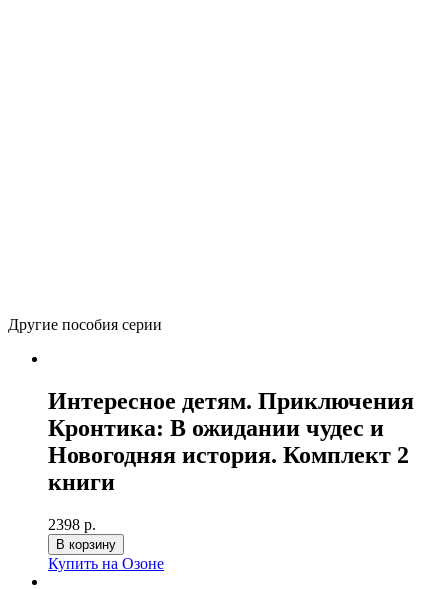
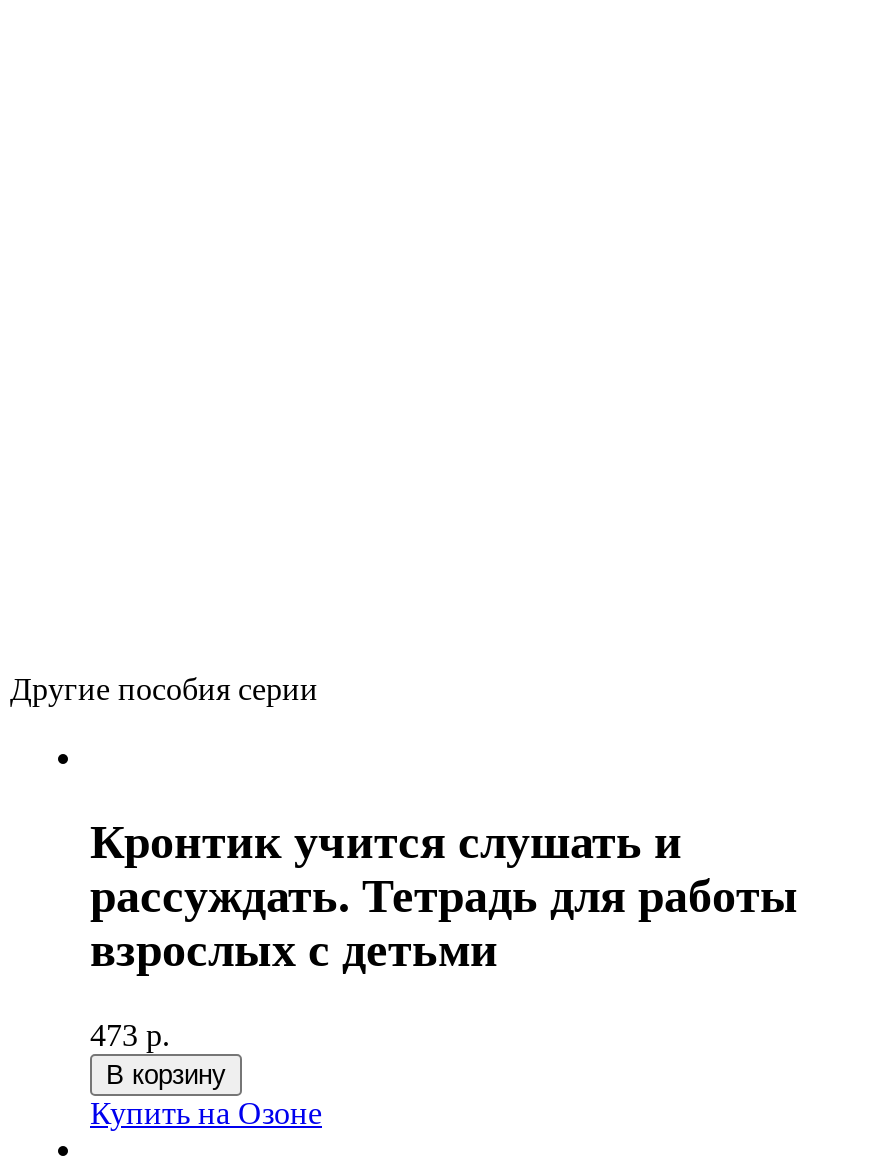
- Интересное детям. Приключения
- Кронтика: В ожидании чудес и
- Новогодняя история. Комплект 2
- книги
+ Кронтик учится слушать и
+ рассуждать. Тетрадь для работы
+ взрослых с детьми

- 2398 р.
+ 473 р.
